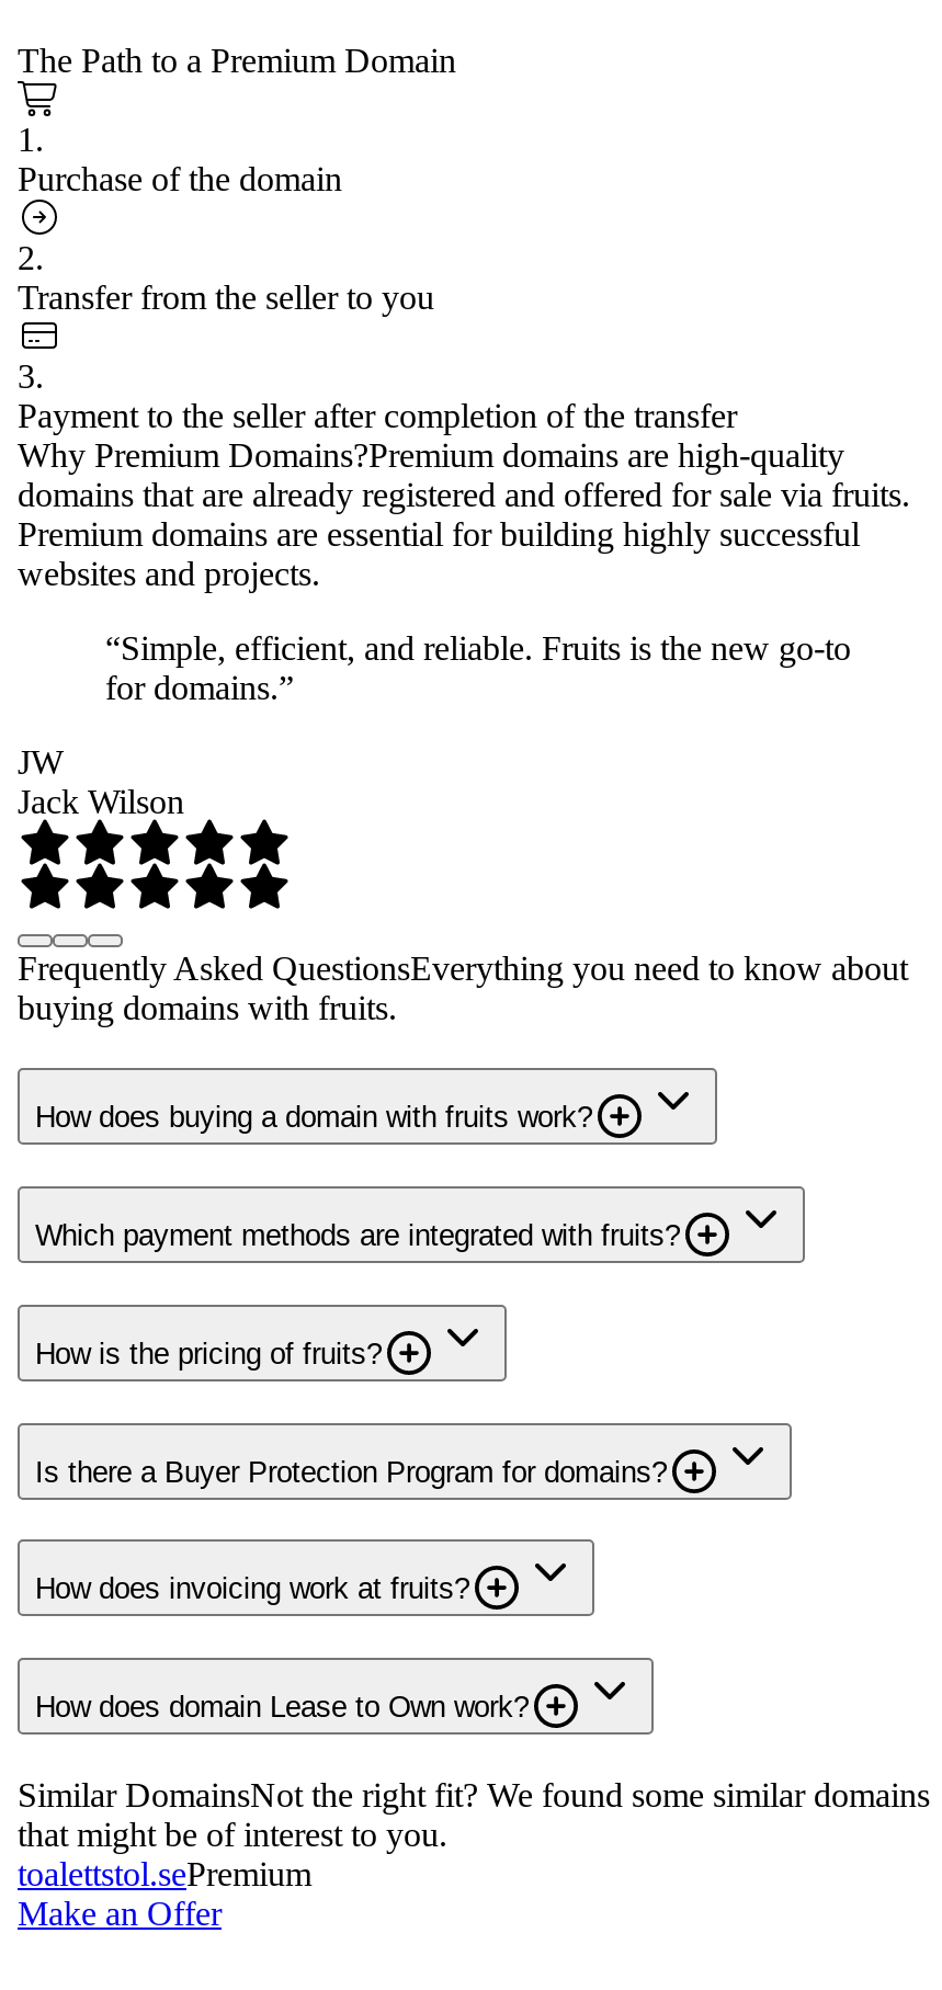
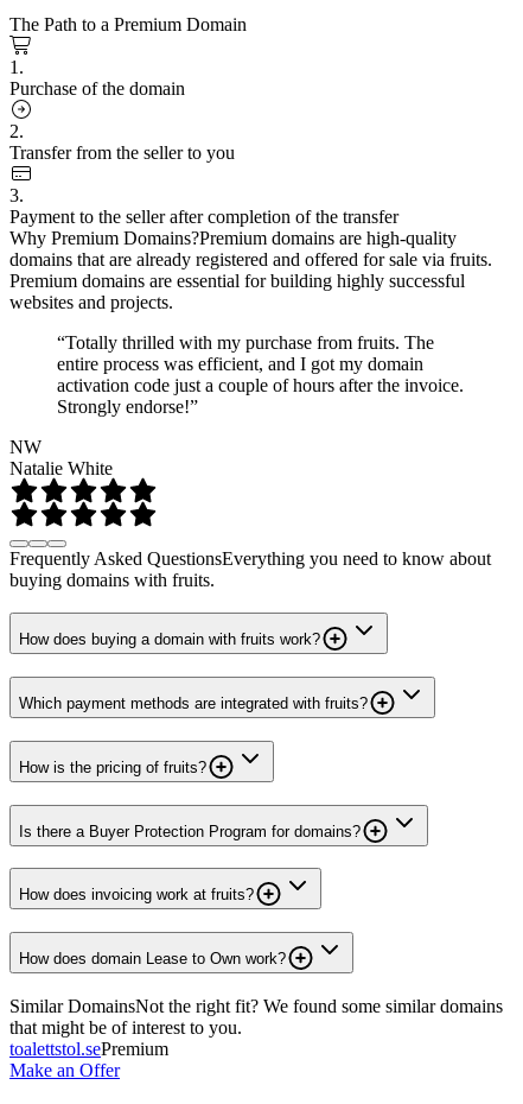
- “Simple, efficient, and reliable. Fruits is the new go-to
- for domains.”
+ “Totally thrilled with my purchase from fruits. The
+ entire process was efficient, and I got my domain
+ activation code just a couple of hours after the invoice.
+ Strongly endorse!”

- JW
- Jack Wilson
+ NW
+ Natalie White
